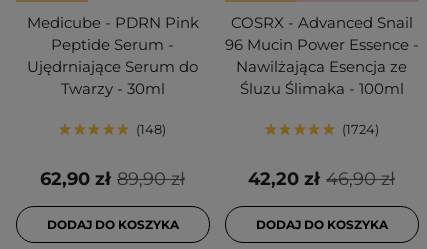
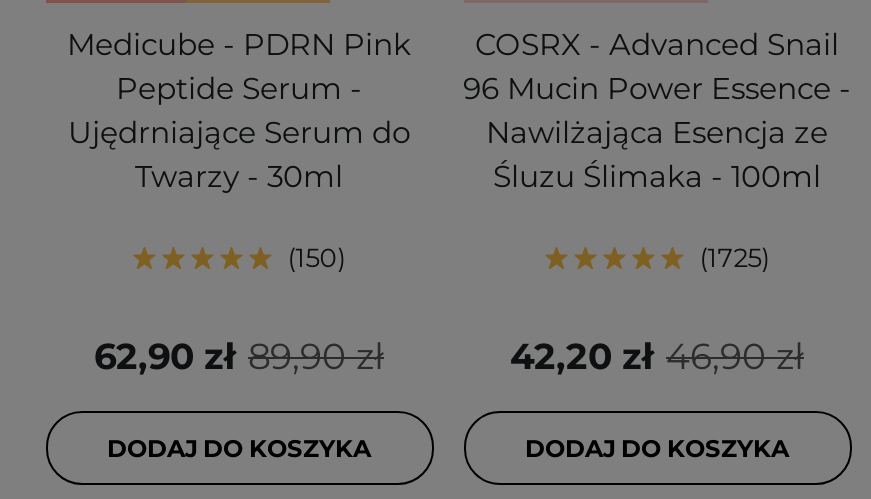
- 148
+ 150

- 1724
+ 1725
